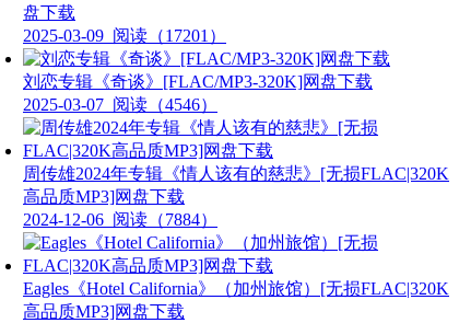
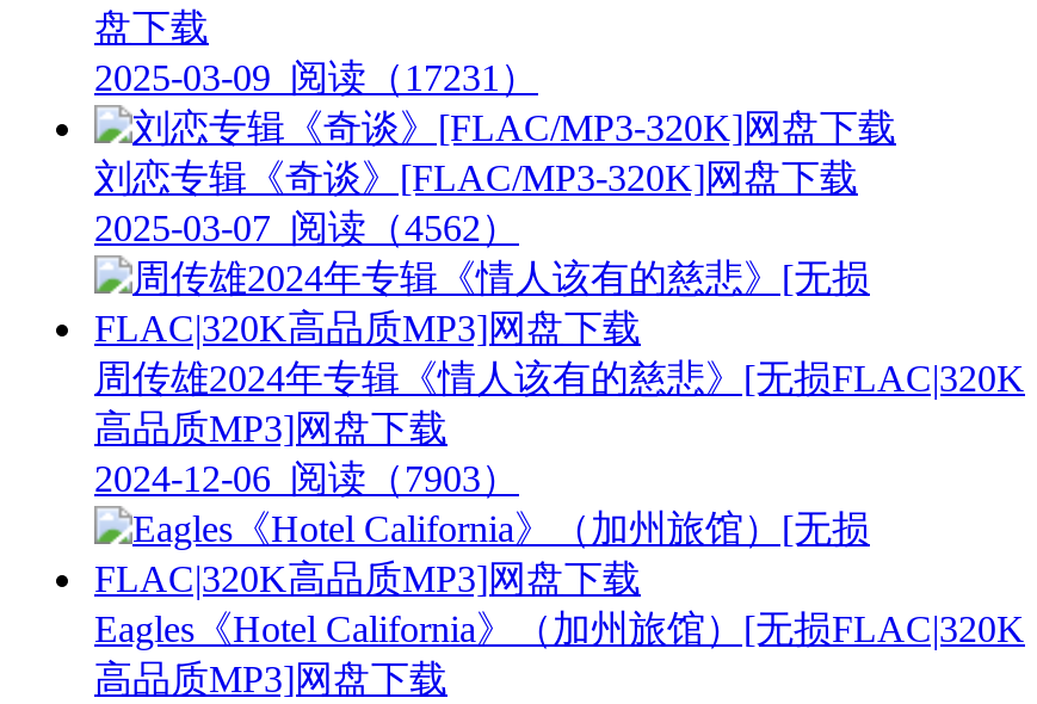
- 2025-03-09 阅读（17201）
+ 2025-03-09 阅读（17231）

- 2025-03-07 阅读（4546）
+ 2025-03-07 阅读（4562）

- 2024-12-06 阅读（7884）
+ 2024-12-06 阅读（7903）
